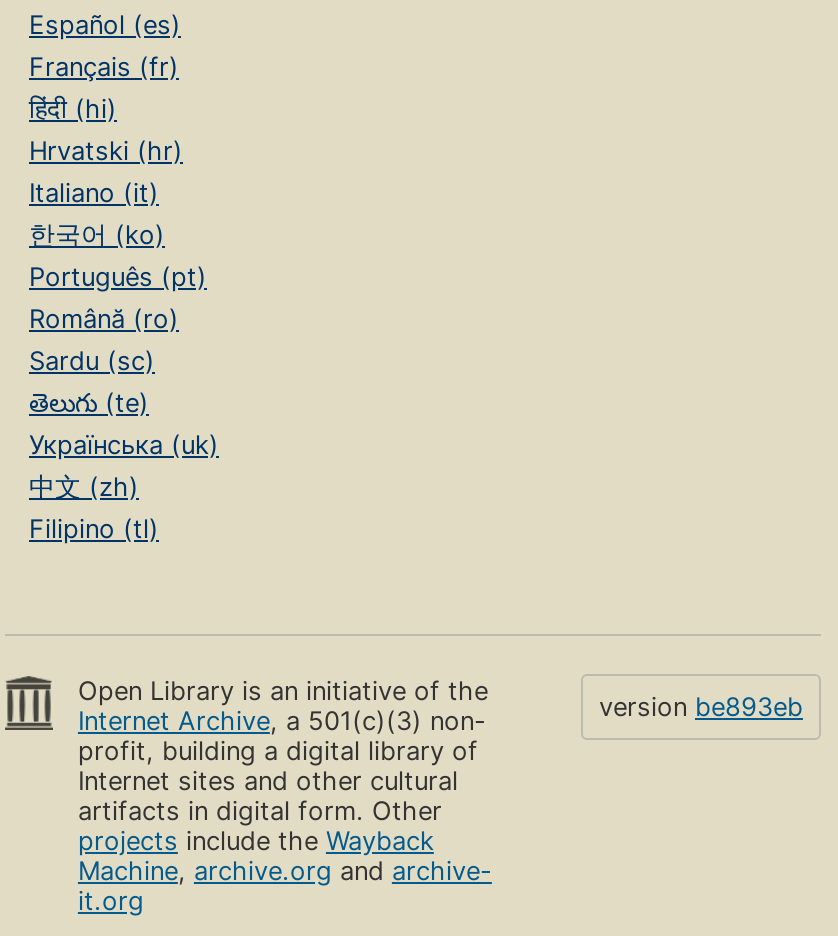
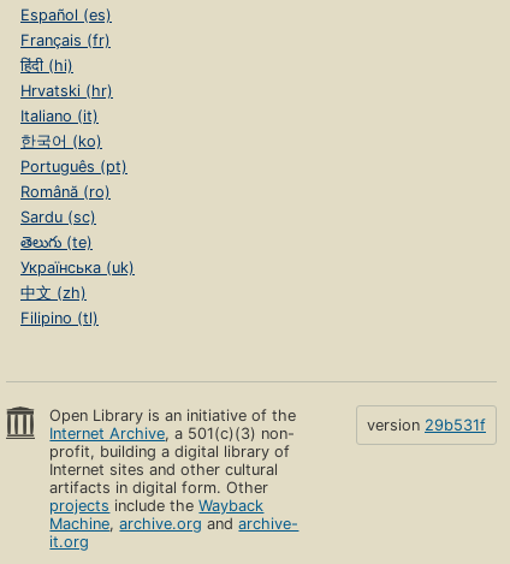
- version be893eb
+ version 29b531f
